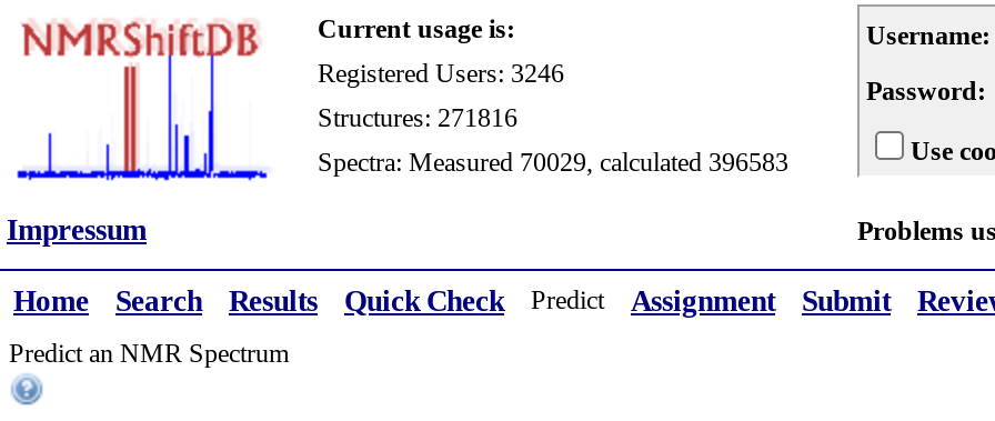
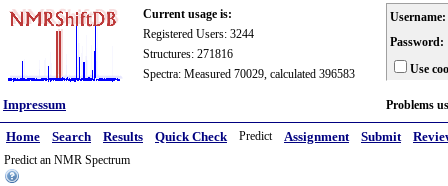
- Registered Users: 3246
+ Registered Users: 3244
